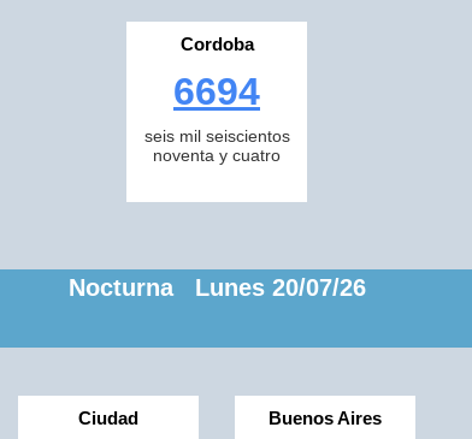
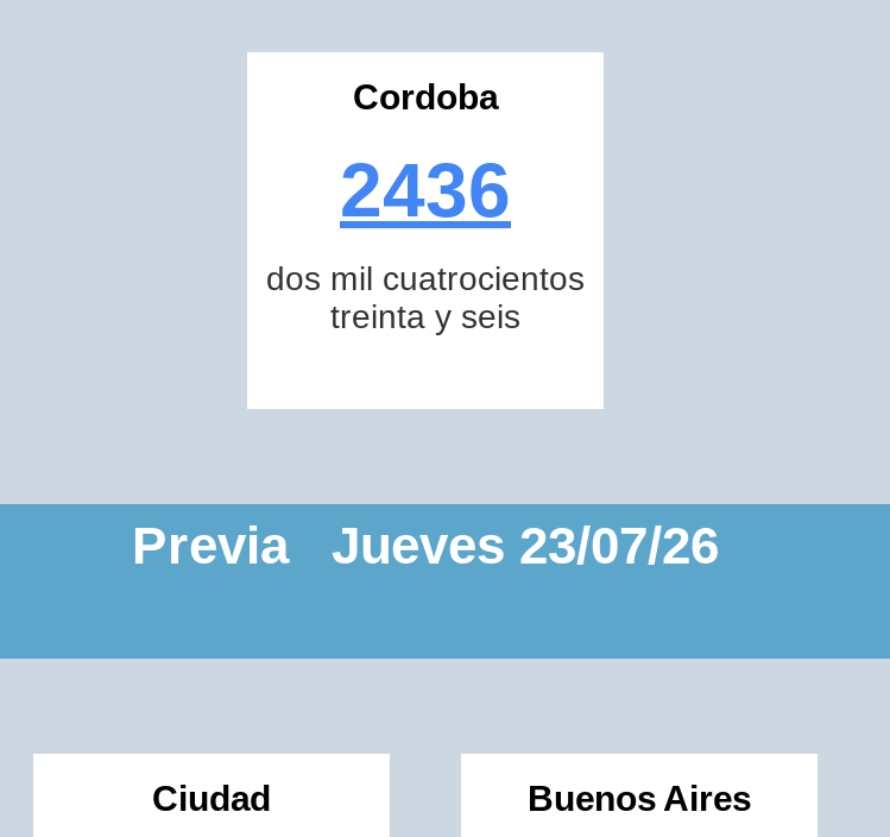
- 6694
- seis mil seiscientos
- noventa y cuatro
+ 2436
+ dos mil cuatrocientos
+ treinta y seis

- Nocturna Lunes 20/07/26
+ Previa Jueves 23/07/26
